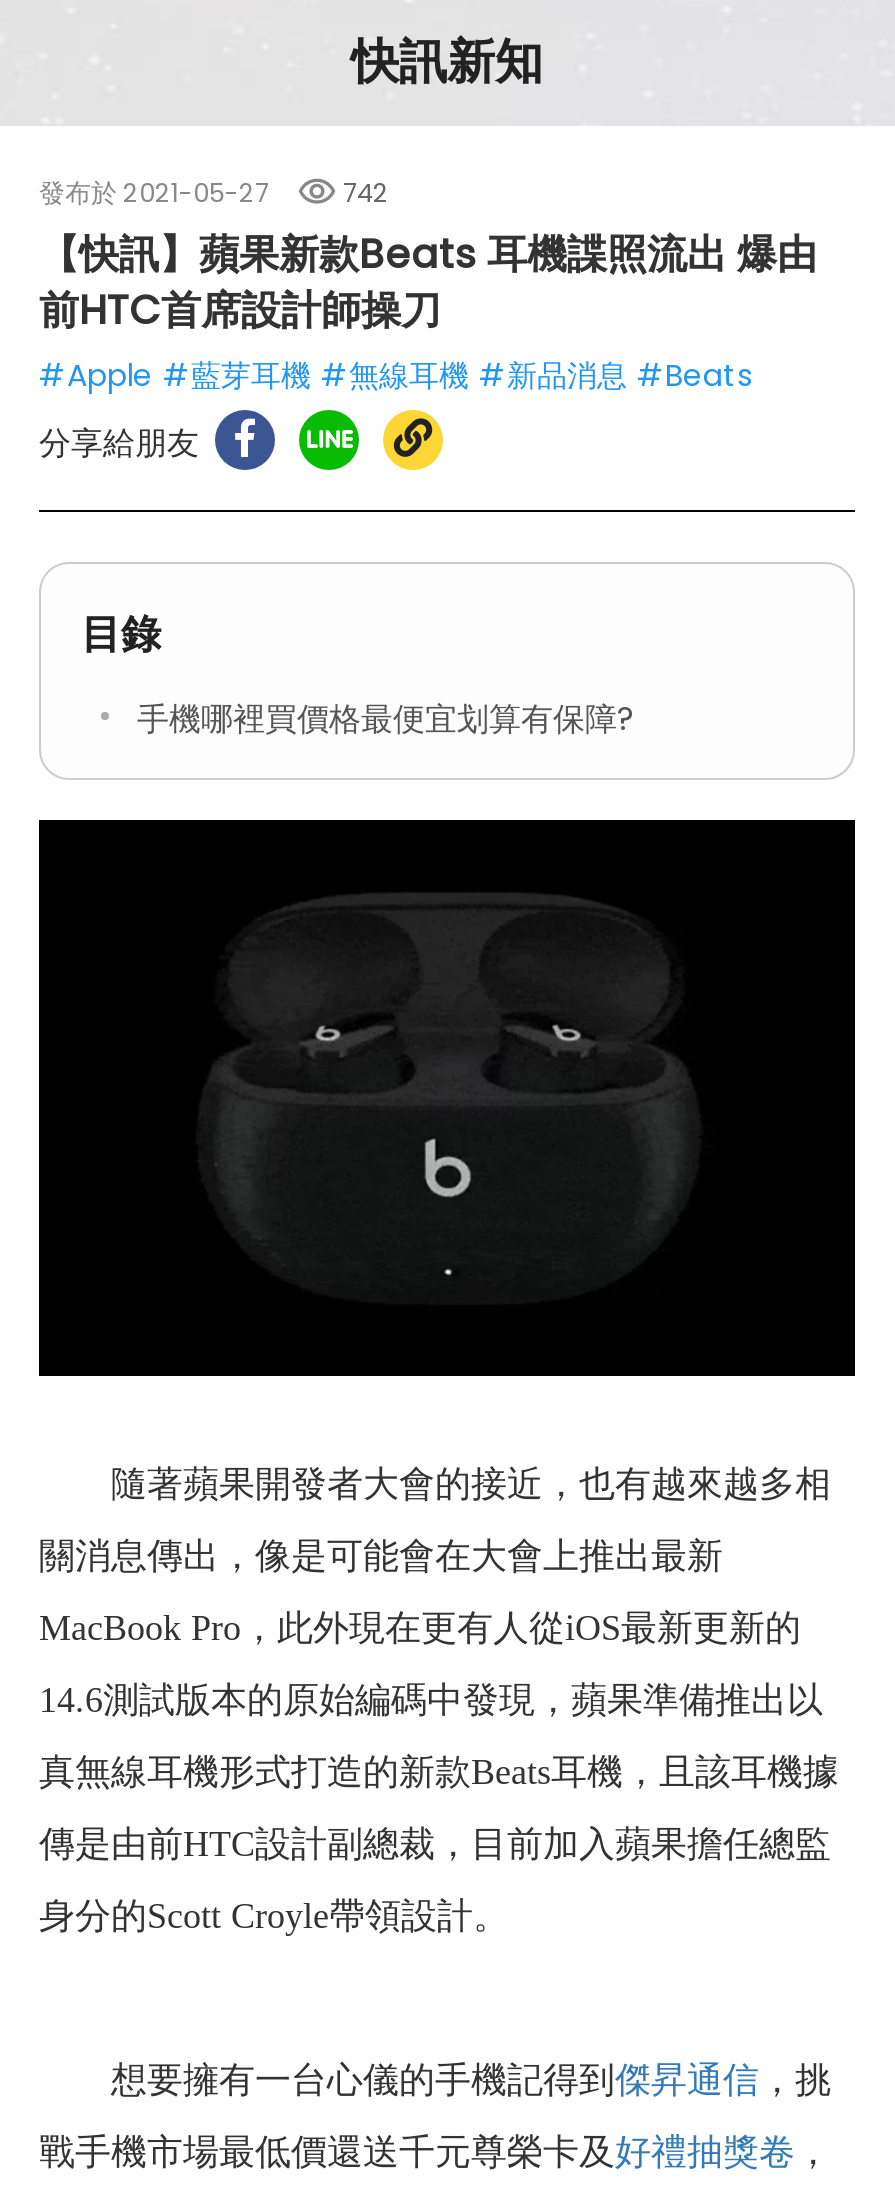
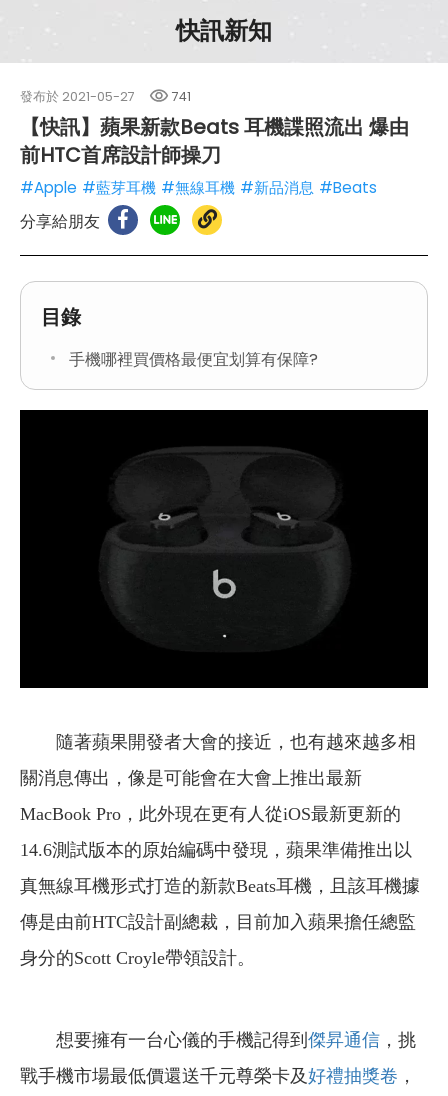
- 742
+ 741
